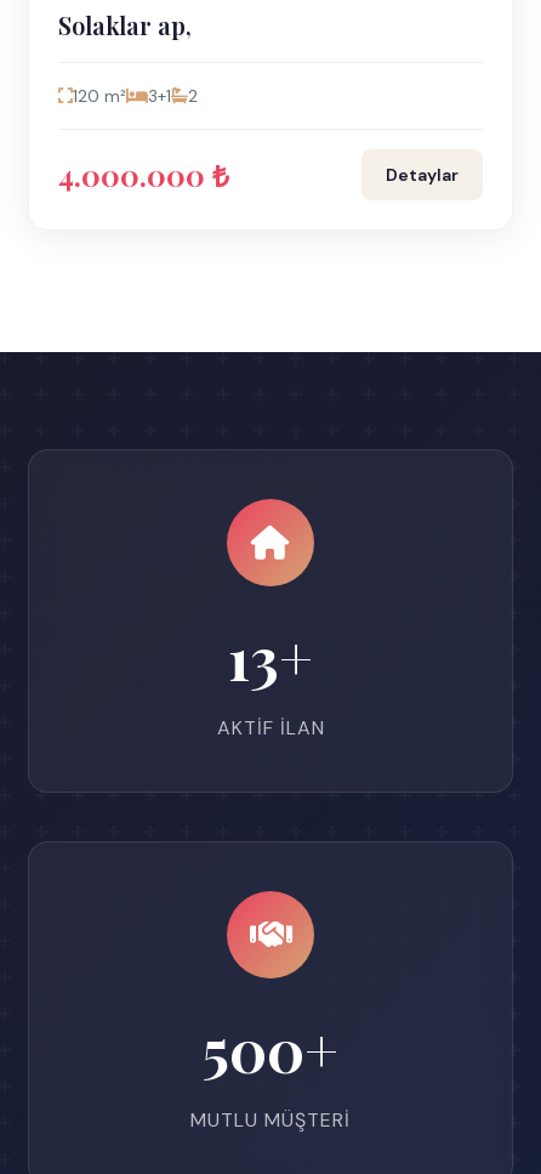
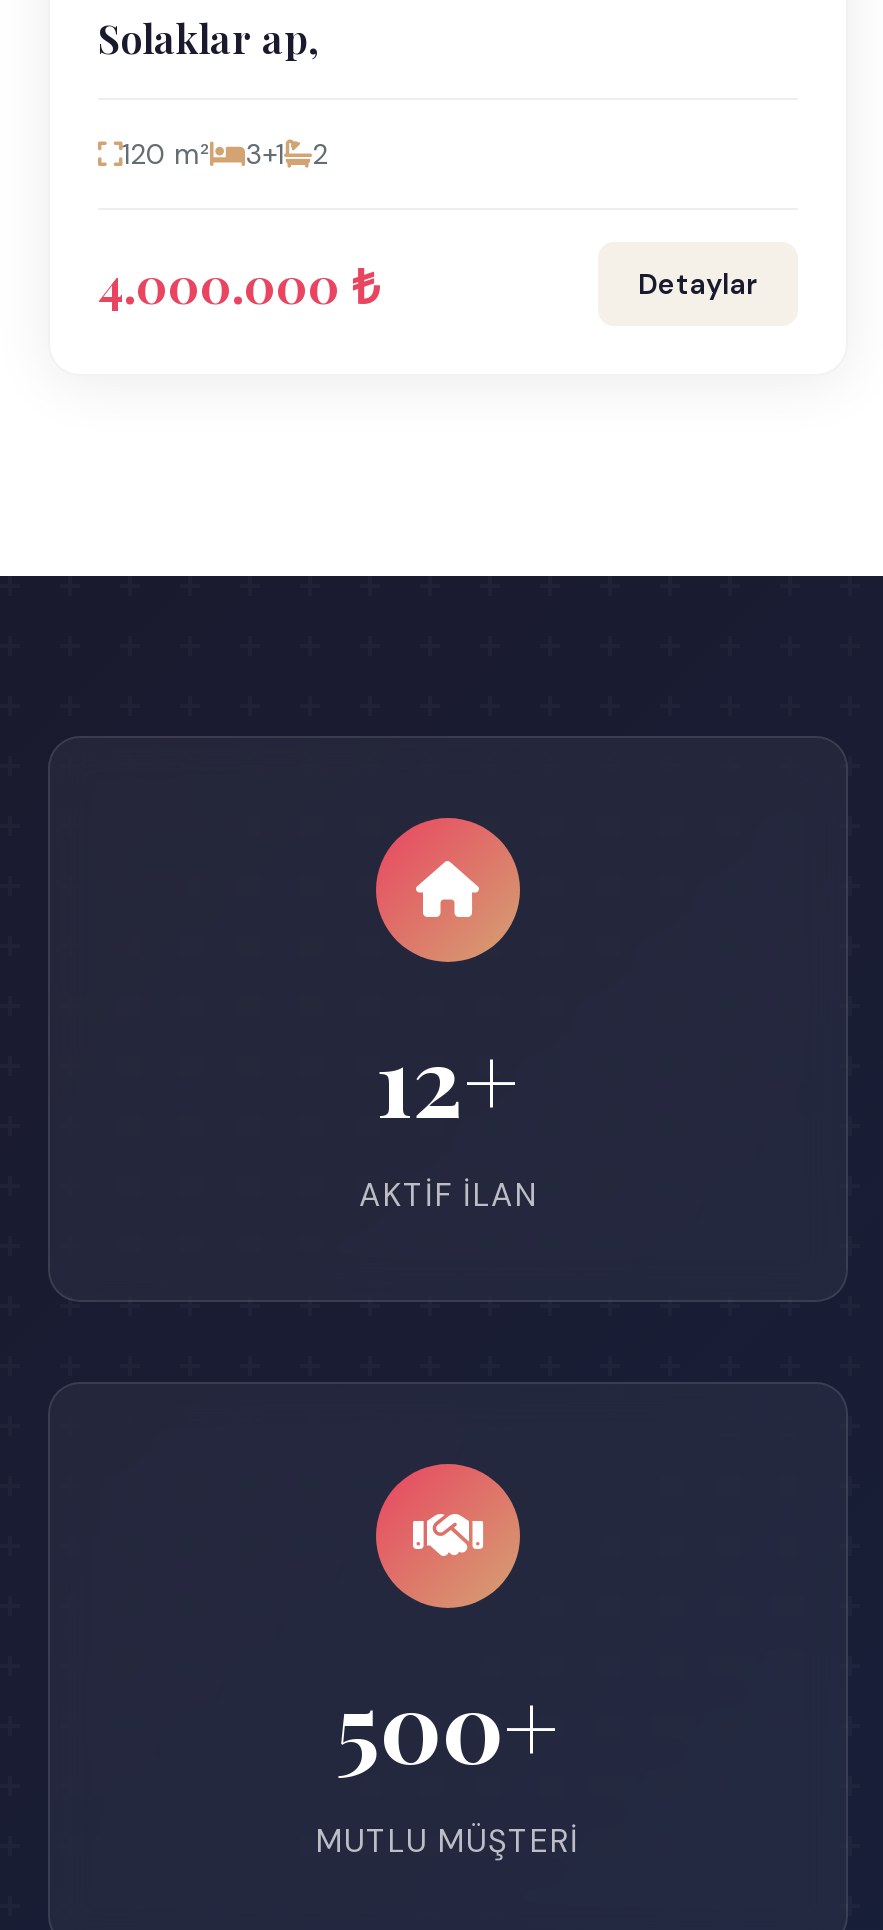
- 13+
+ 12+
